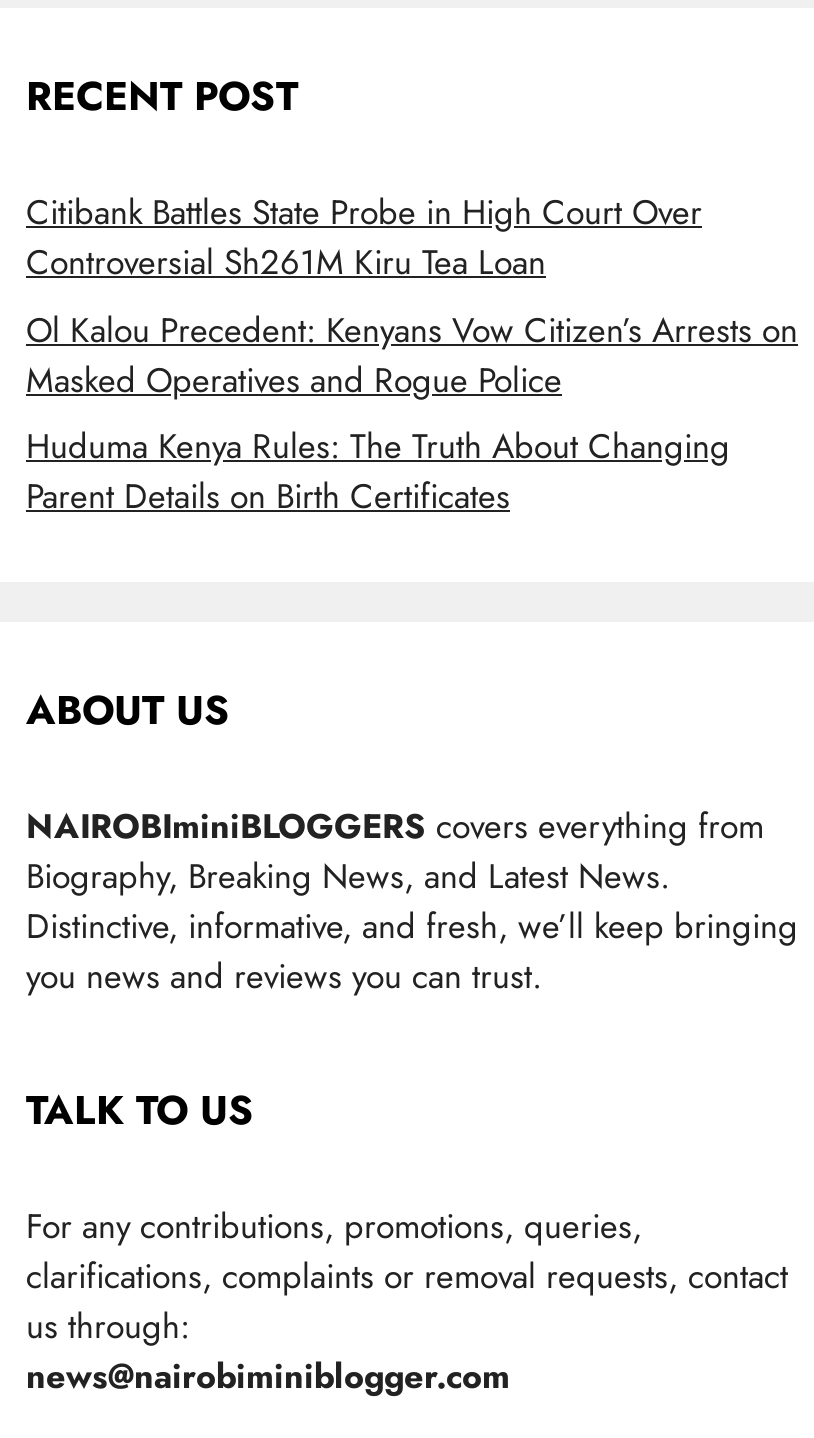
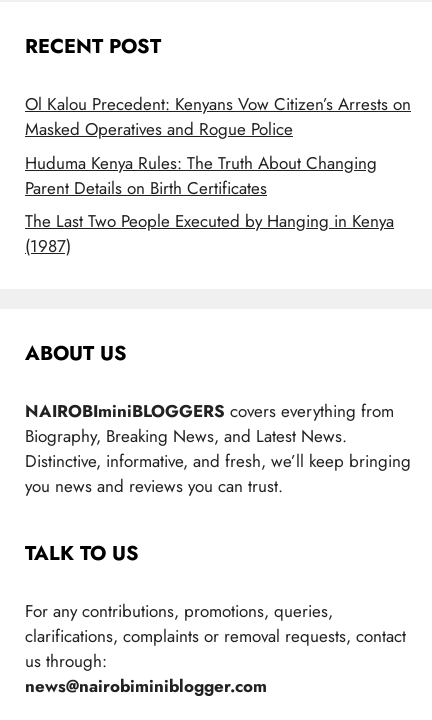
- Citibank Battles State Probe in High Court Over
- Controversial Sh261M Kiru Tea Loan

moved up: Ol Kalou Precedent: Kenyans Vow Citizen’s Arrests on | Masked Operatives and Rogue Police | Huduma Kenya Rules: The Truth About Changing | Parent Details on Birth Certificates

+ The Last Two People Executed by Hanging in Kenya
+ (1987)
